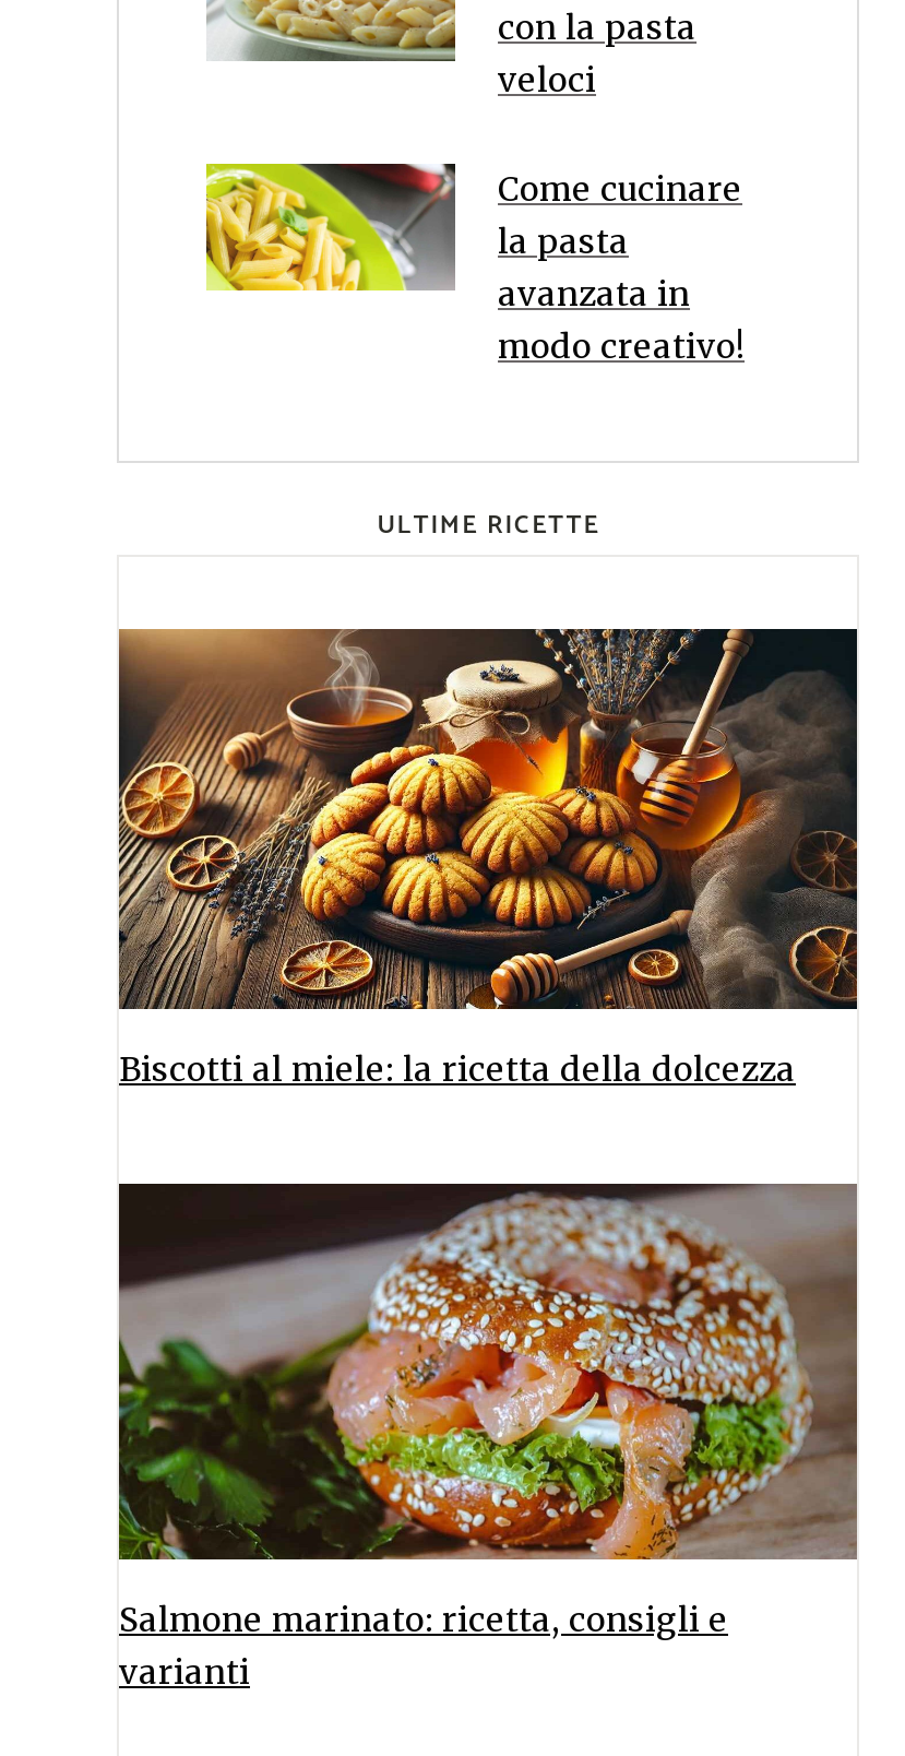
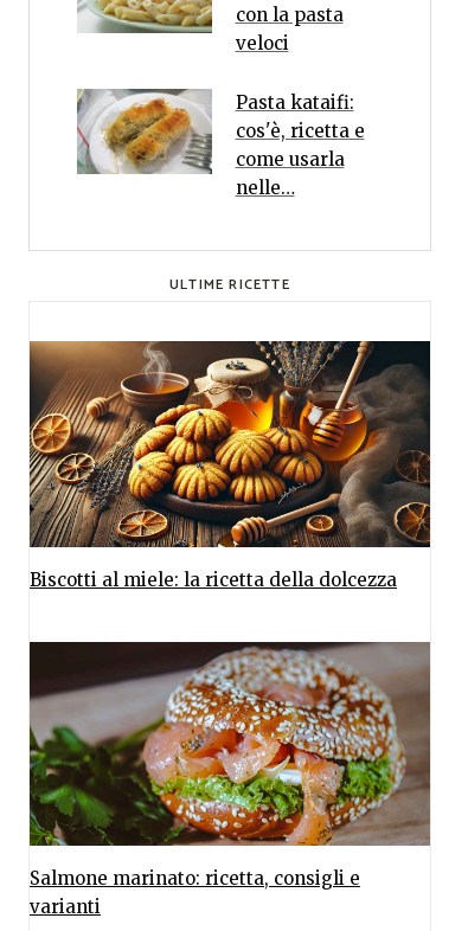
- [image]
- Come cucinare
- la pasta
- avanzata in
- modo creativo!
+ [image]
+ Pasta kataifi:
+ cos'è, ricetta e
+ come usarla
+ nelle…
